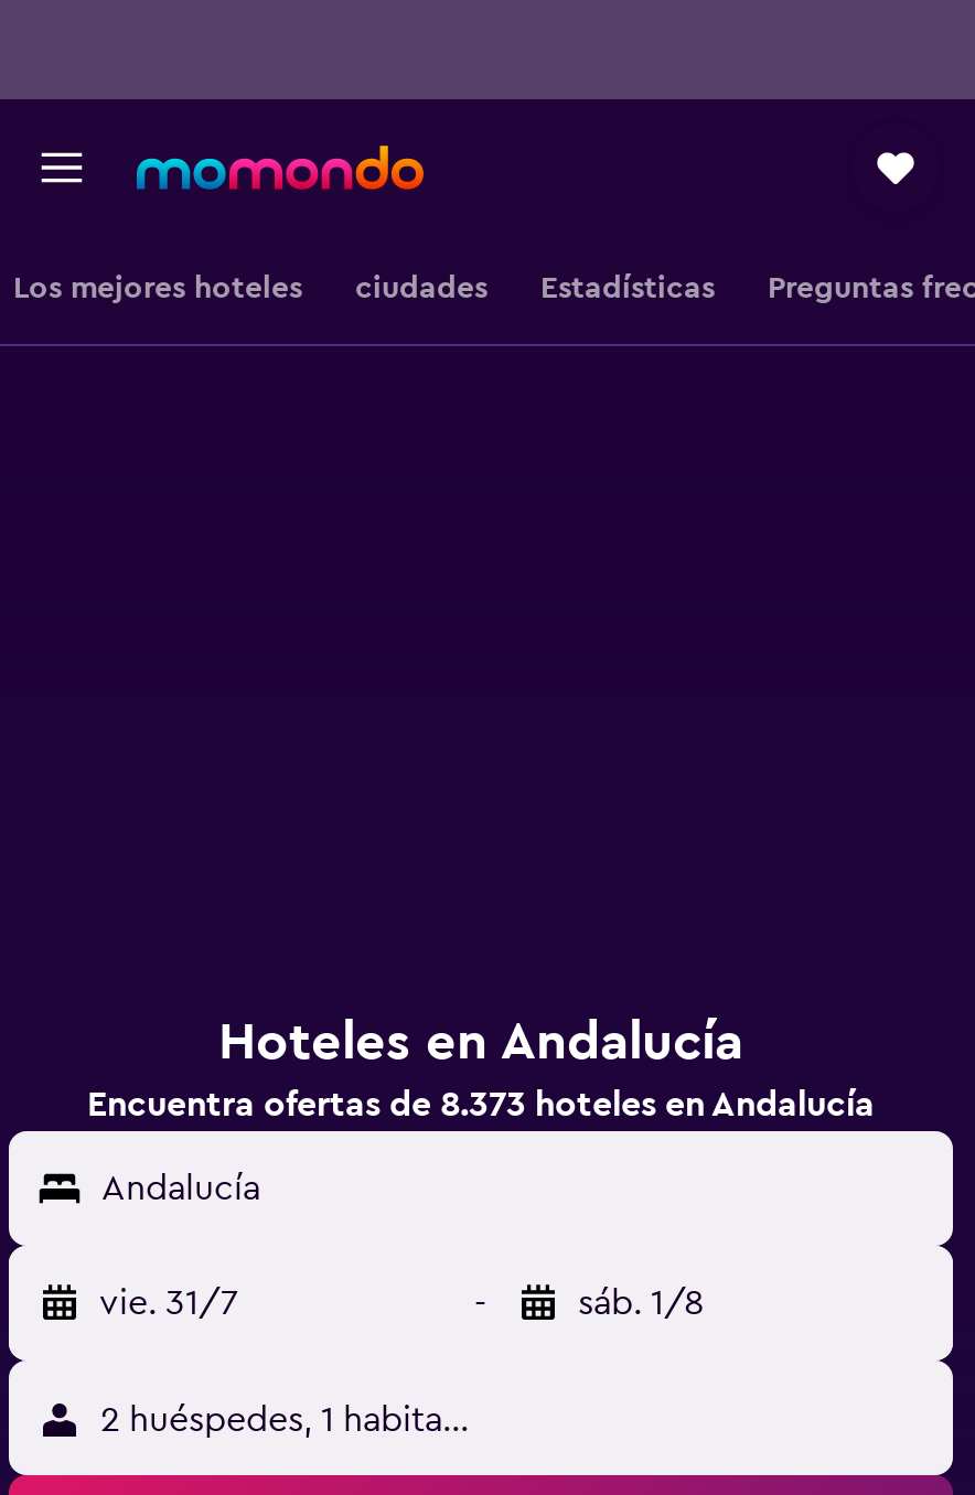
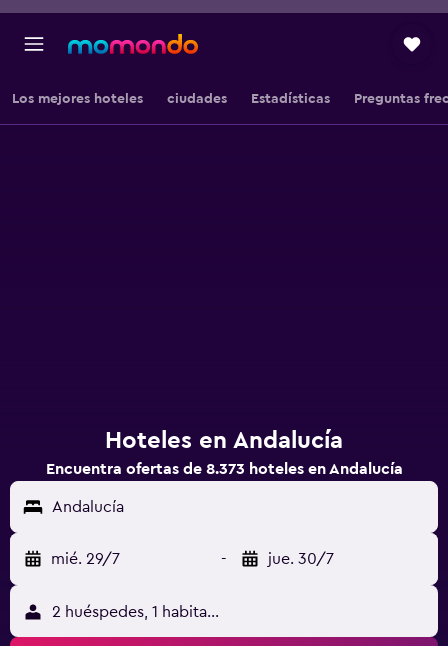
- vie. 31/7
+ mié. 29/7

- sáb. 1/8
+ jue. 30/7
